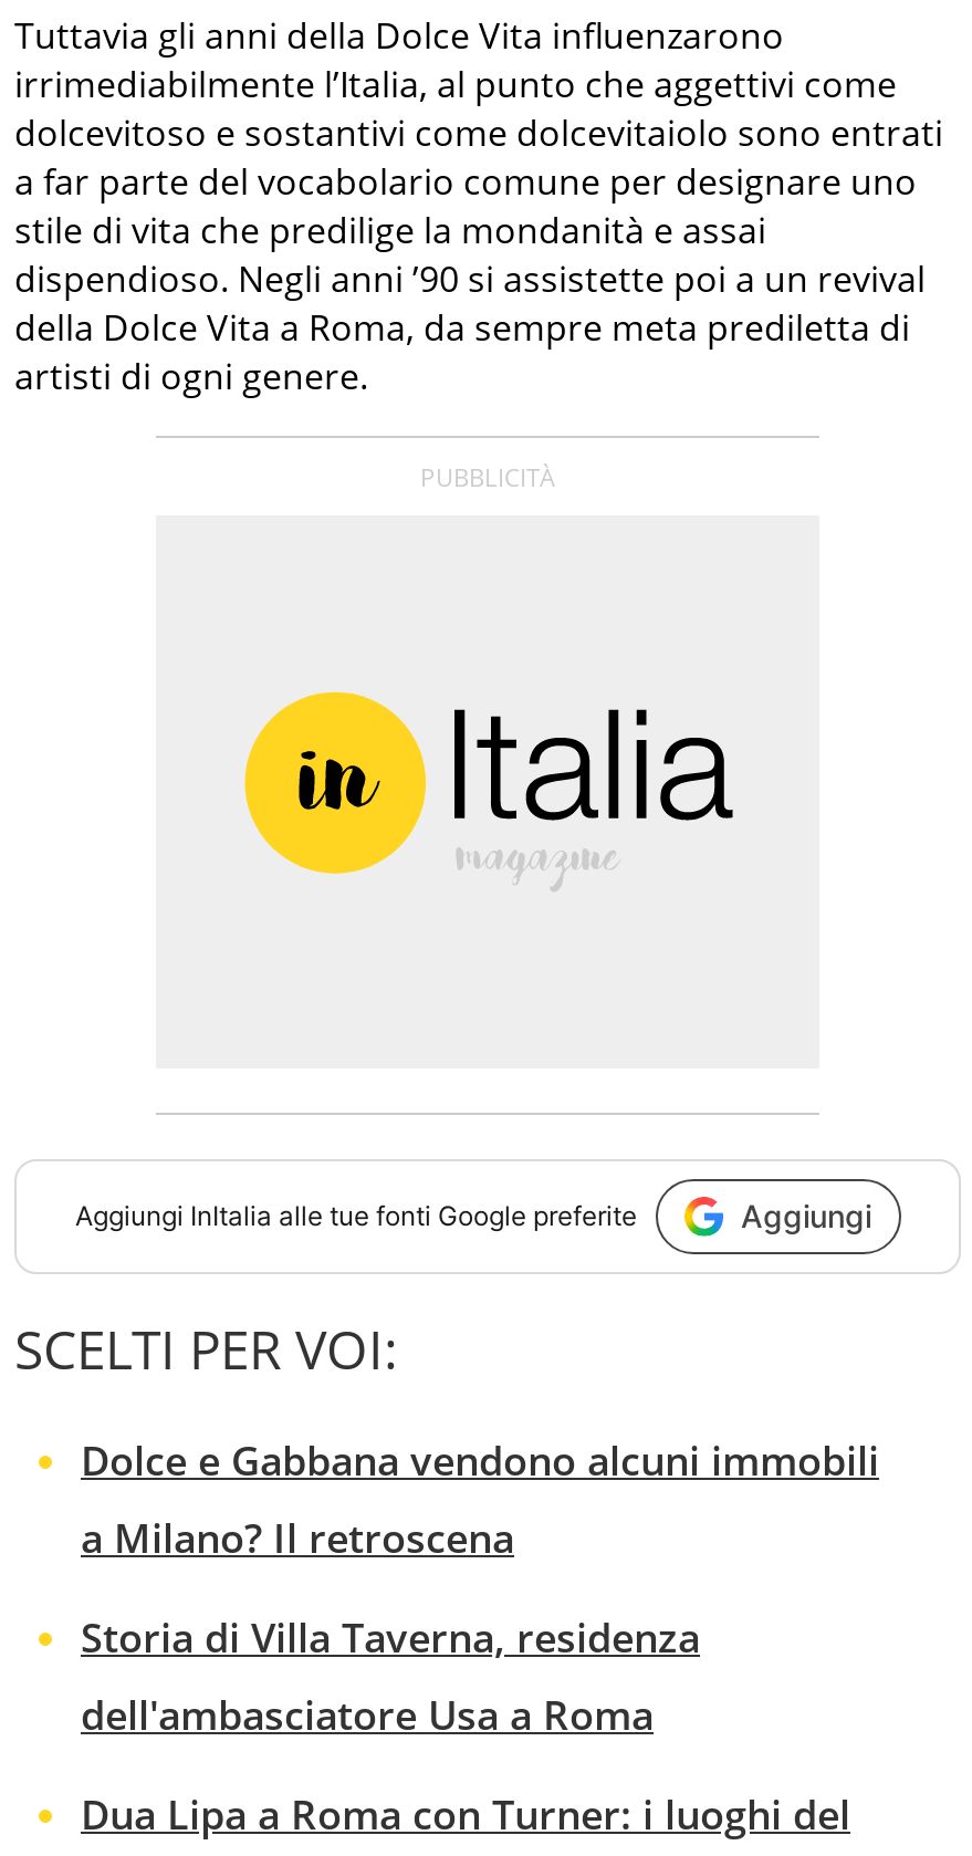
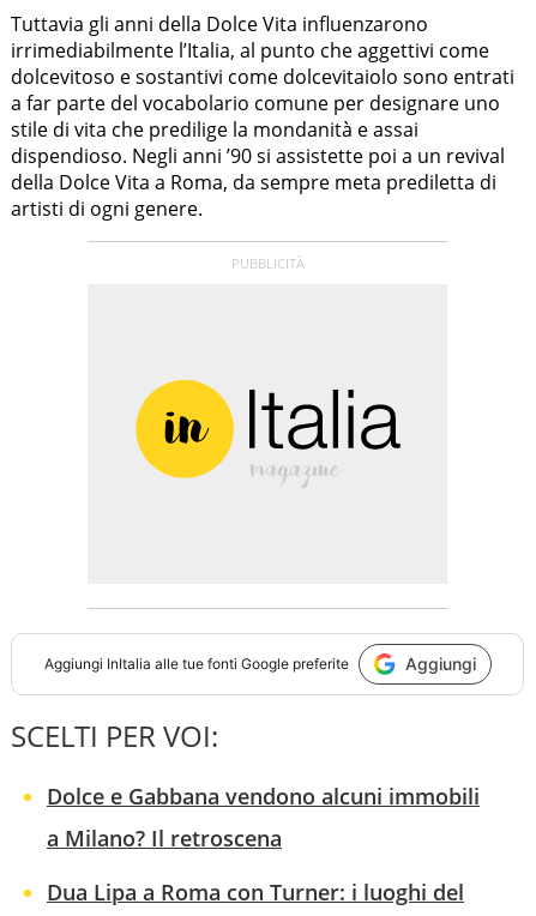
- Storia di Villa Taverna, residenza
- dell'ambasciatore Usa a Roma
